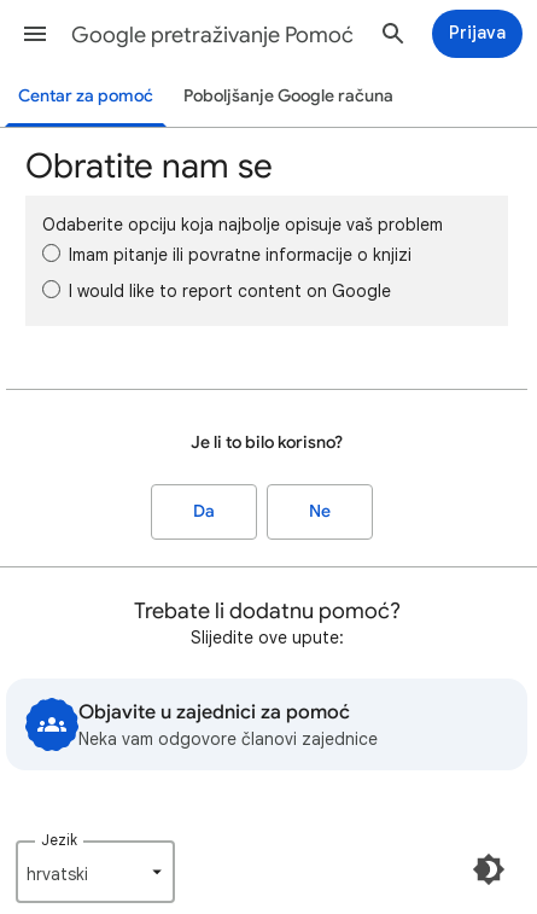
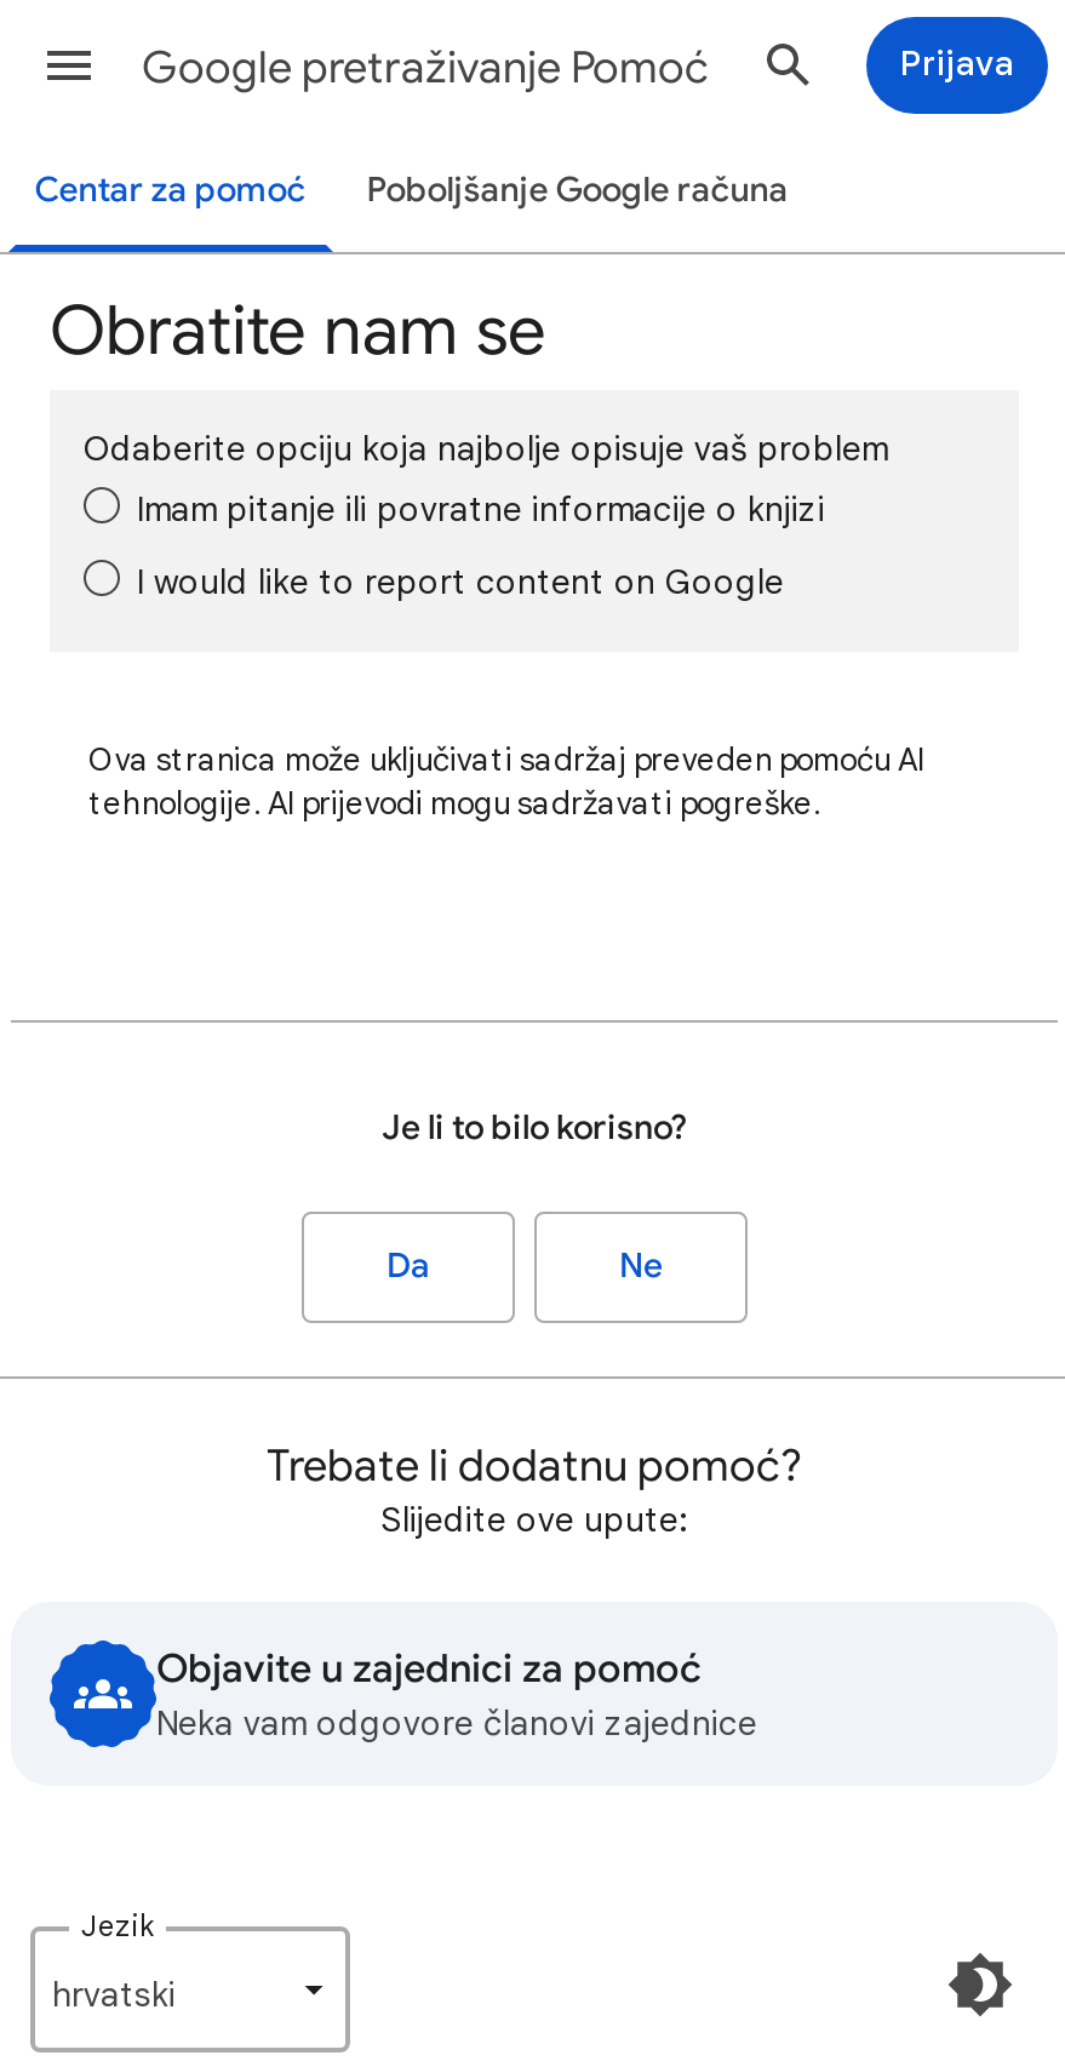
+ Ova stranica može uključivati sadržaj preveden pomoću AI
+ tehnologije. AI prijevodi mogu sadržavati pogreške.
